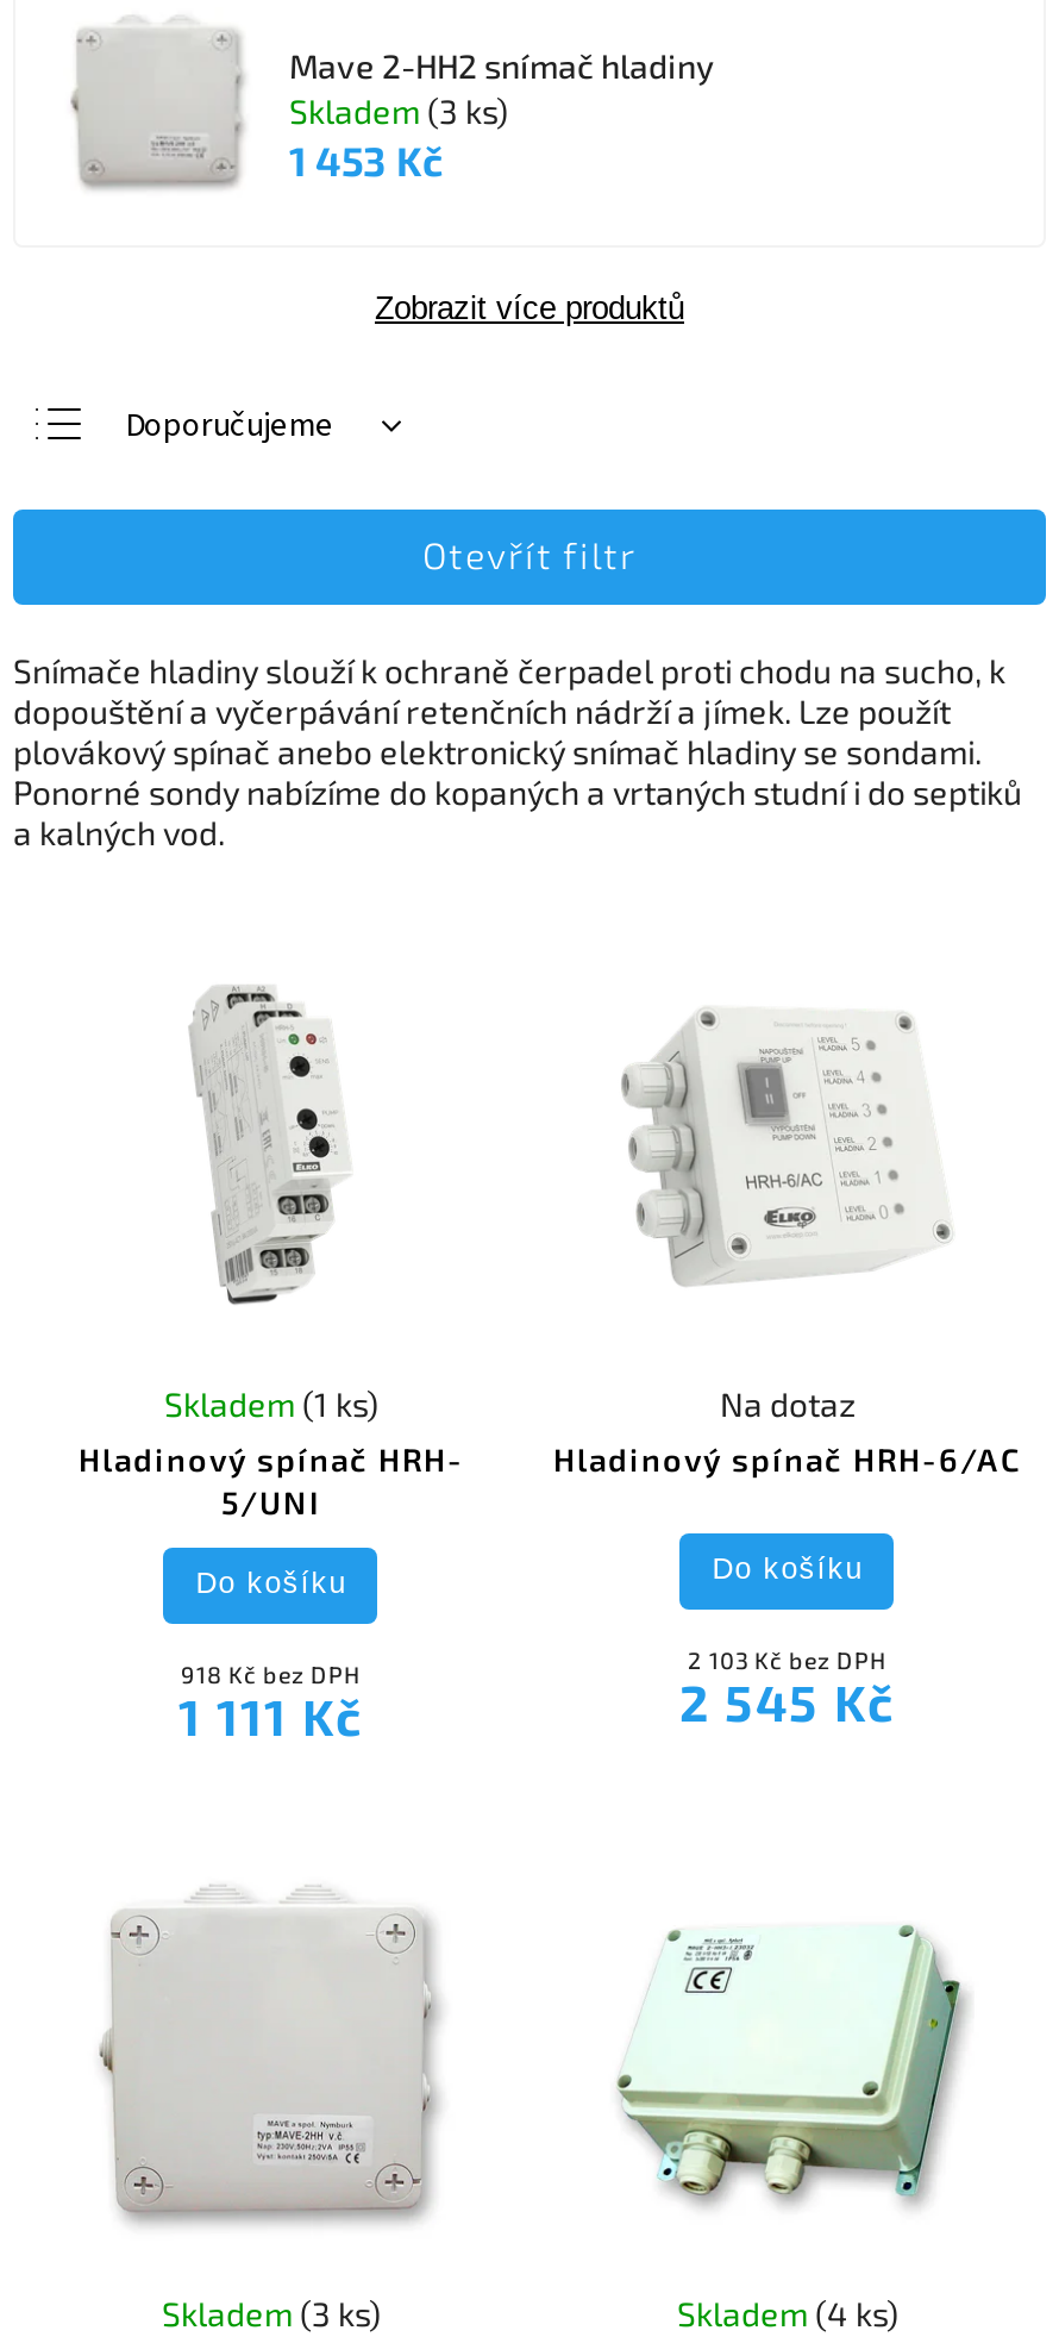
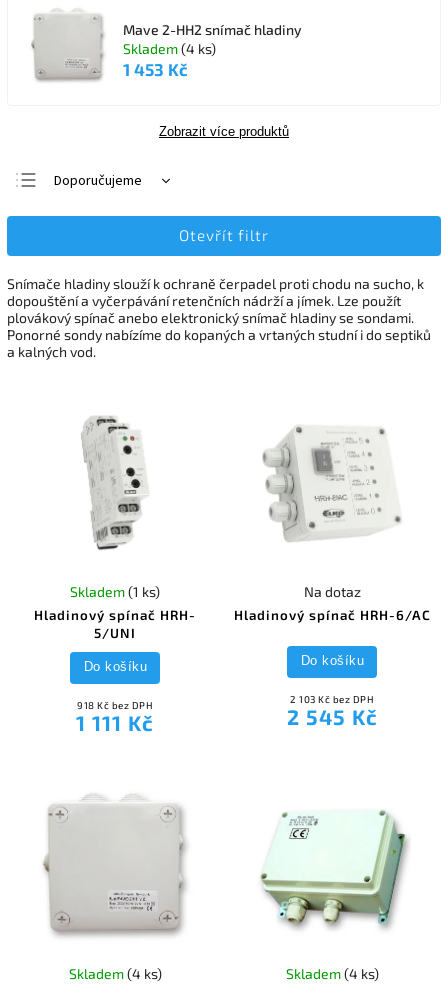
- Skladem (3 ks)
+ Skladem (4 ks)

- Skladem (3 ks)
+ Skladem (4 ks)
